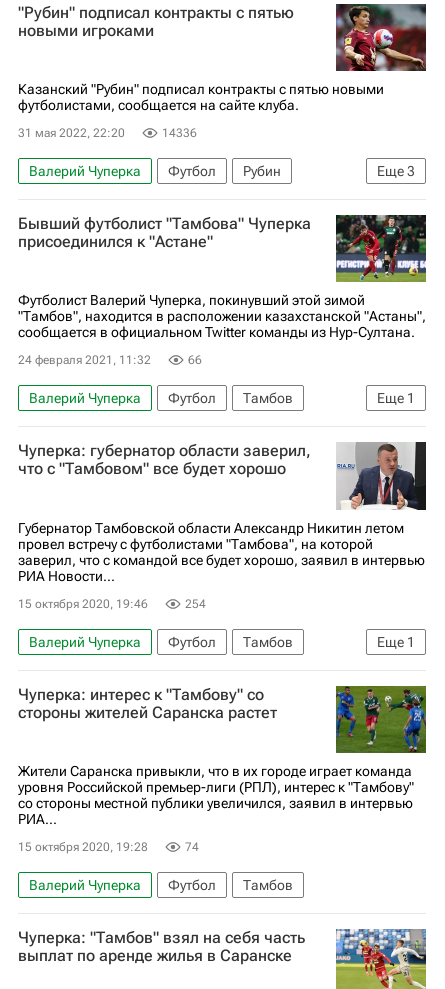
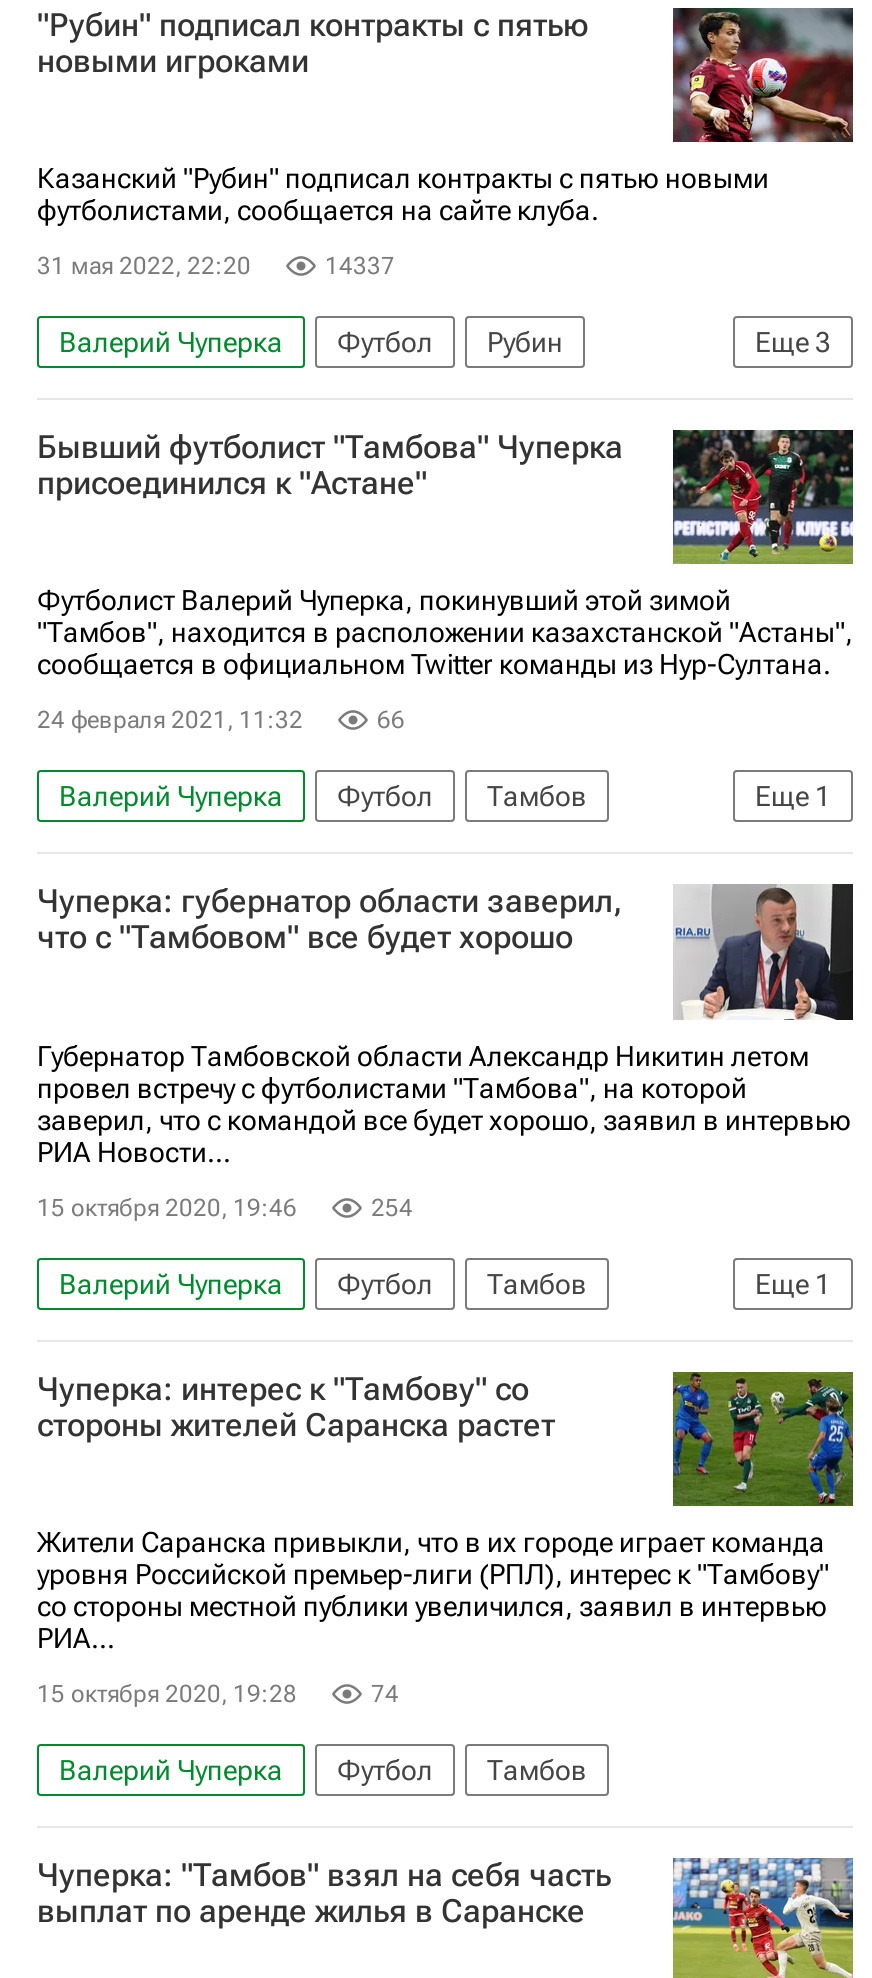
- 14336
+ 14337
